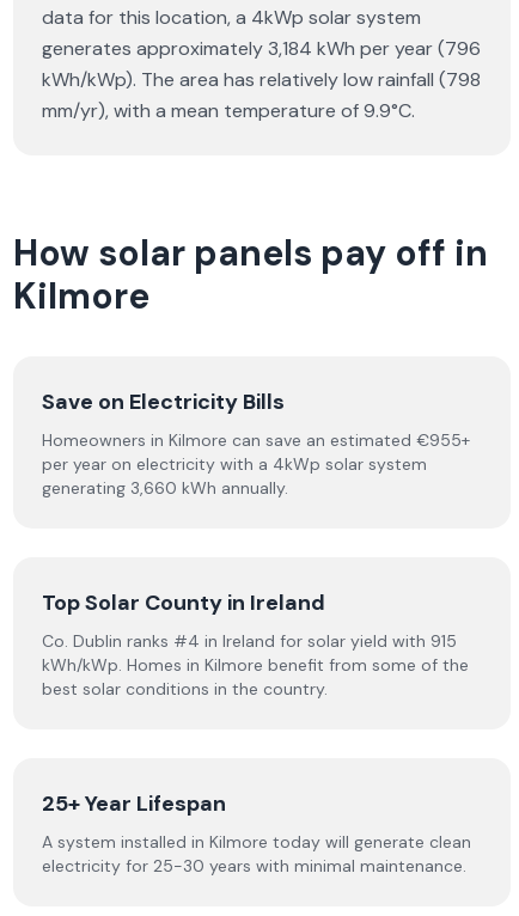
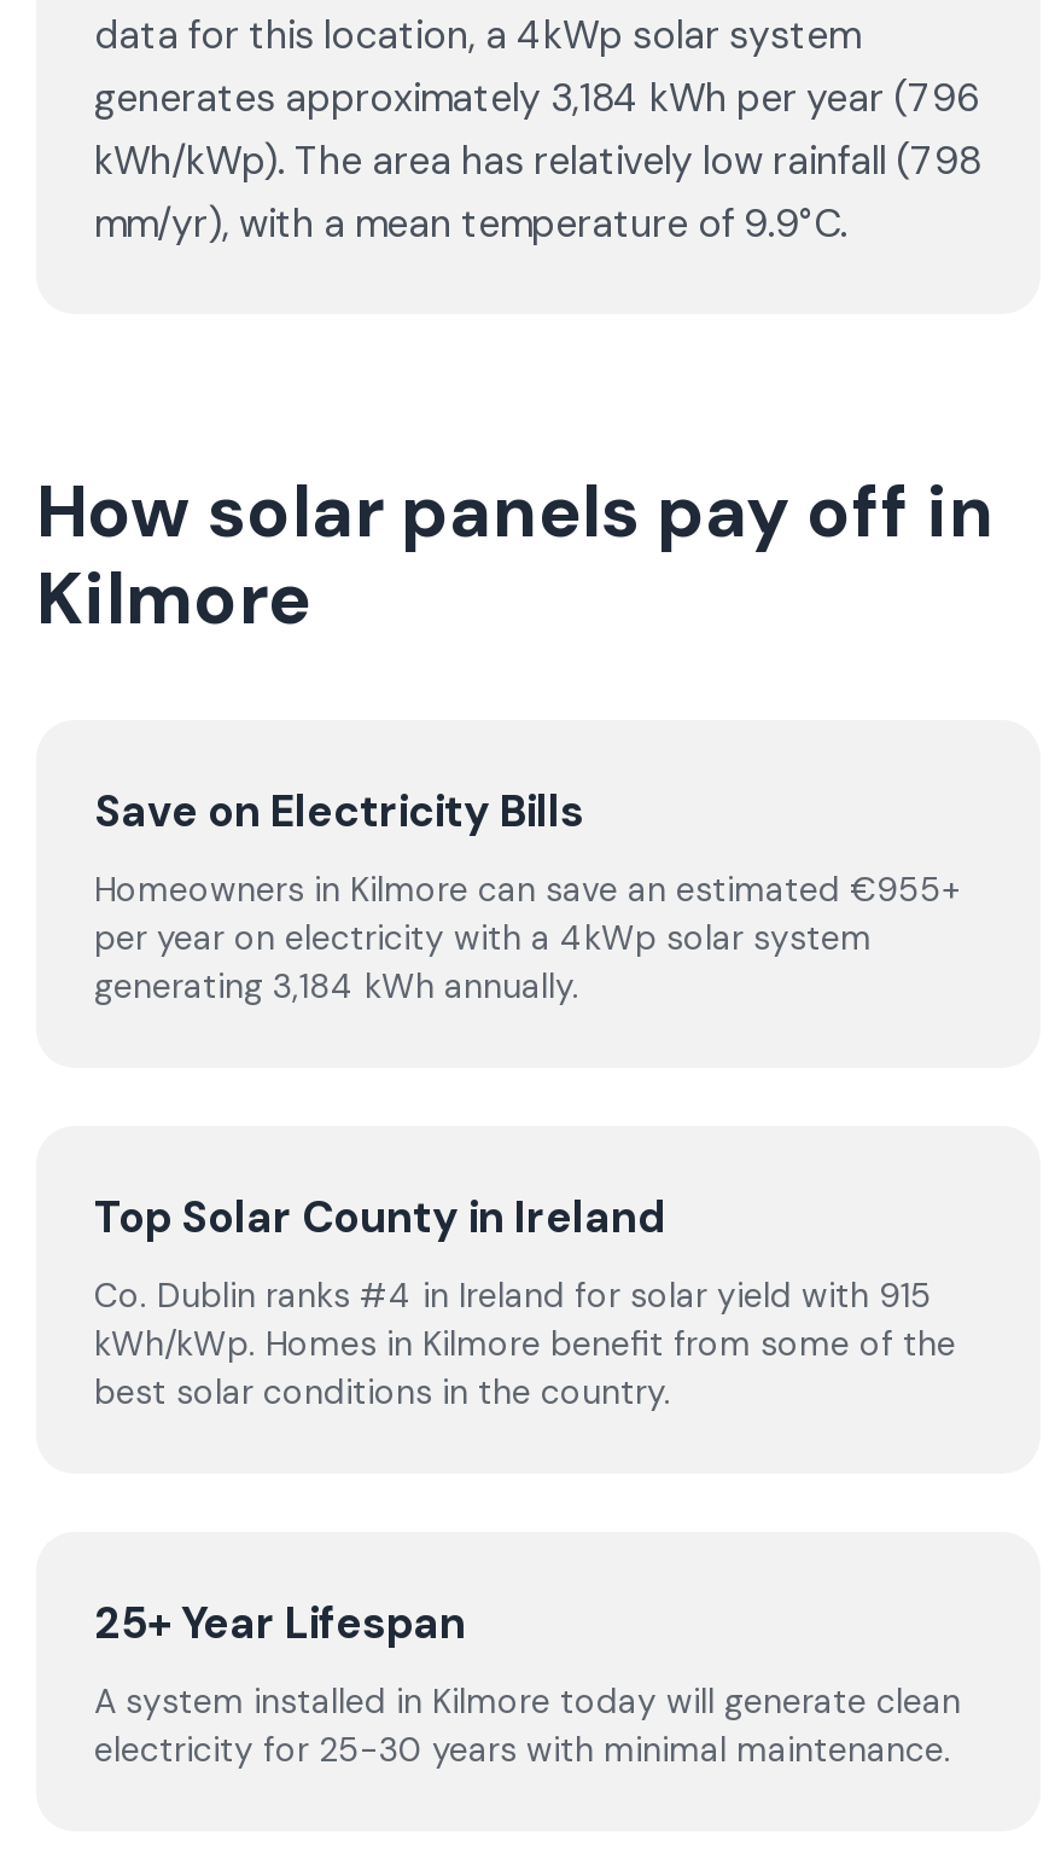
- generating 3,660 kWh annually.
+ generating 3,184 kWh annually.
